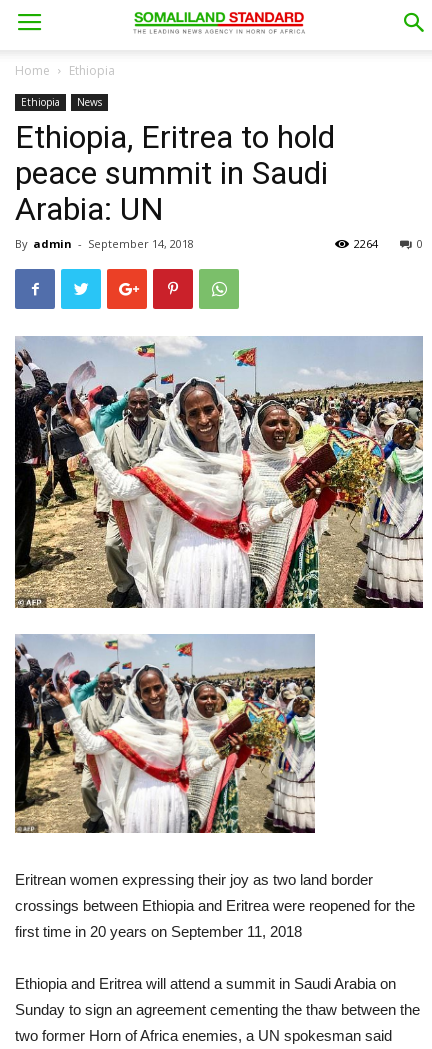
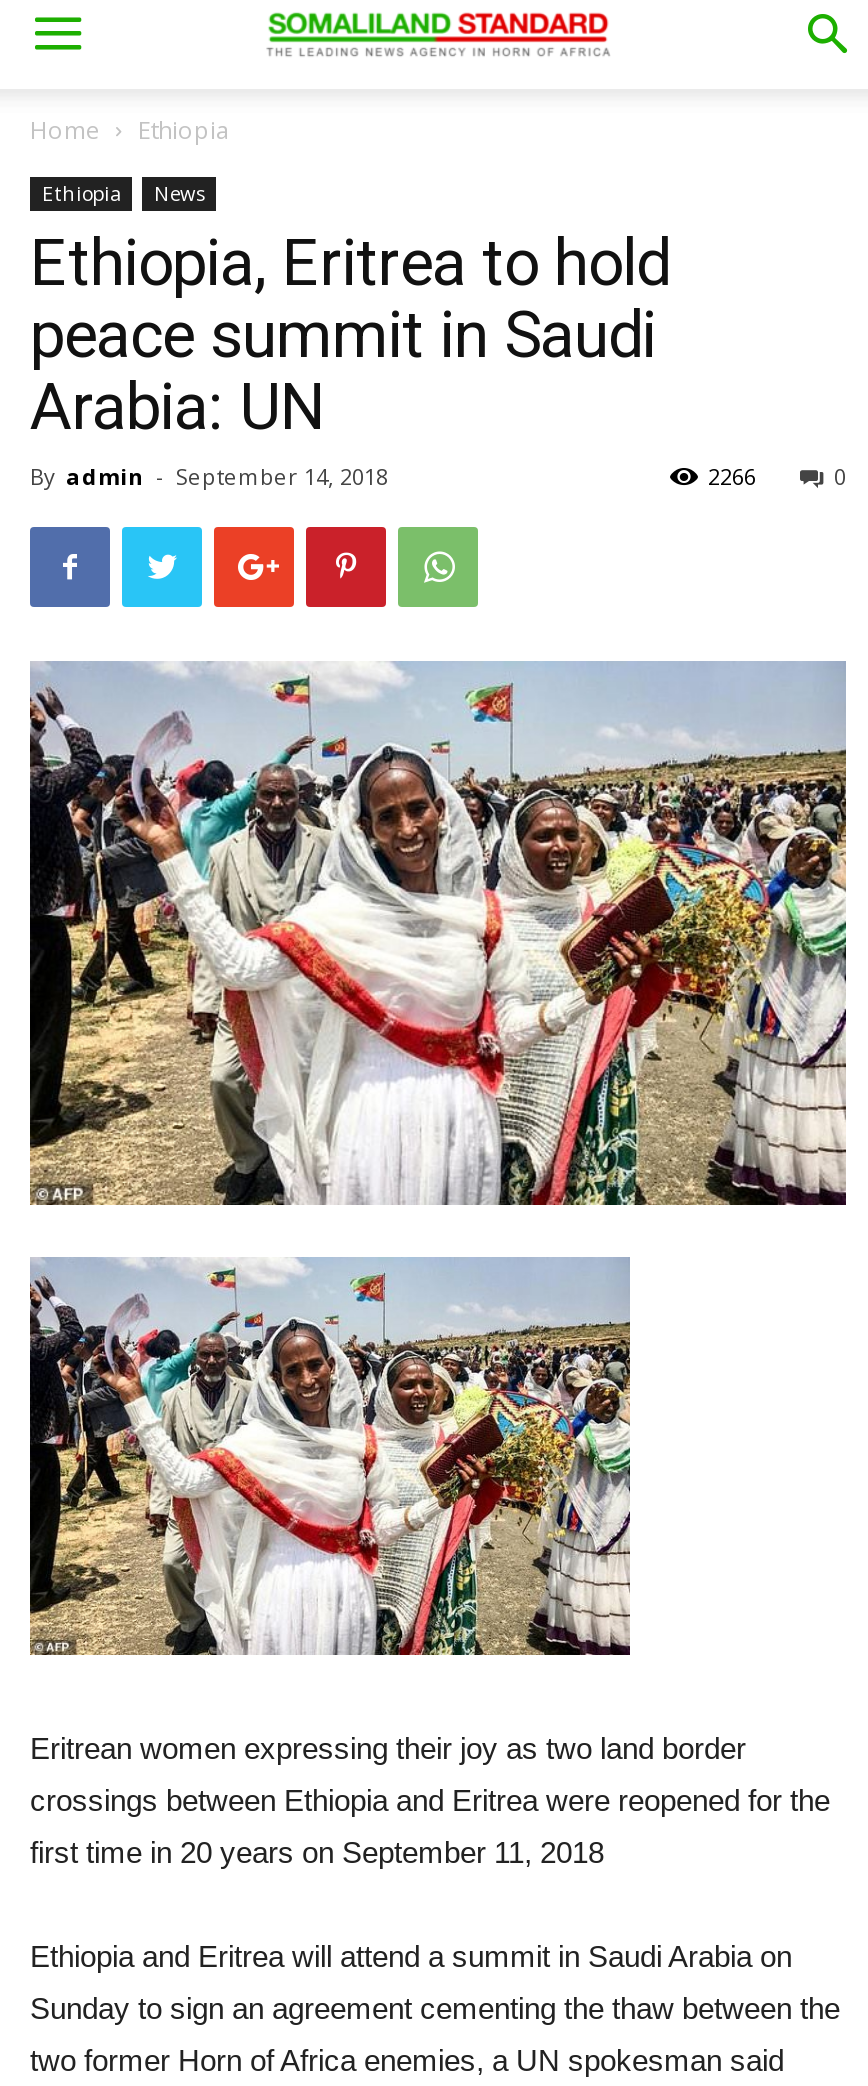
- 2264
+ 2266
